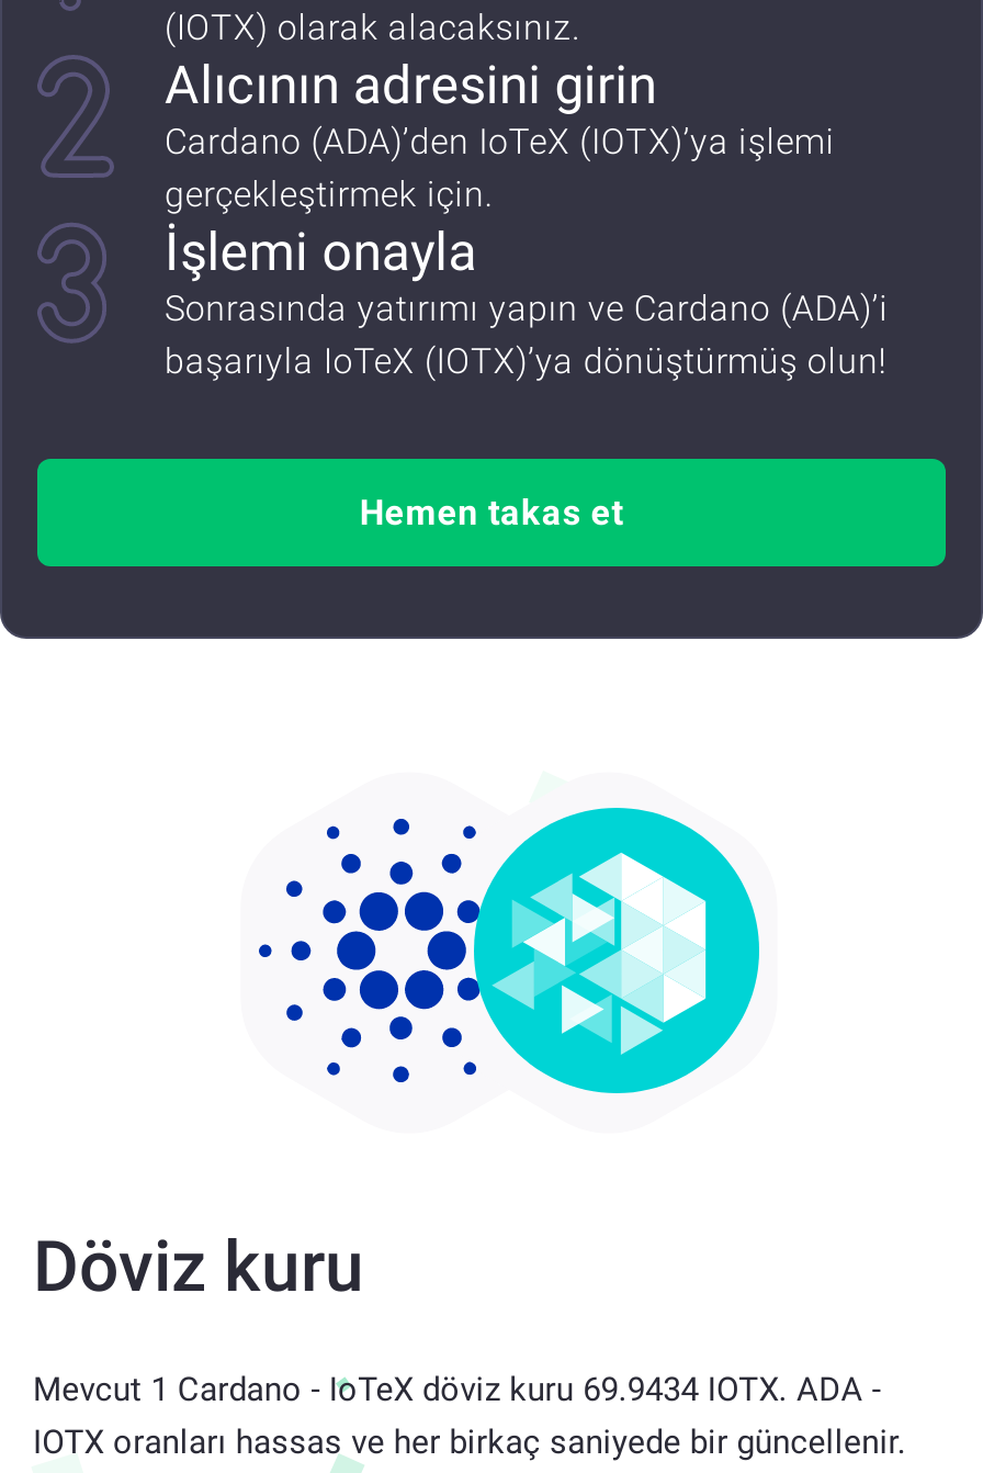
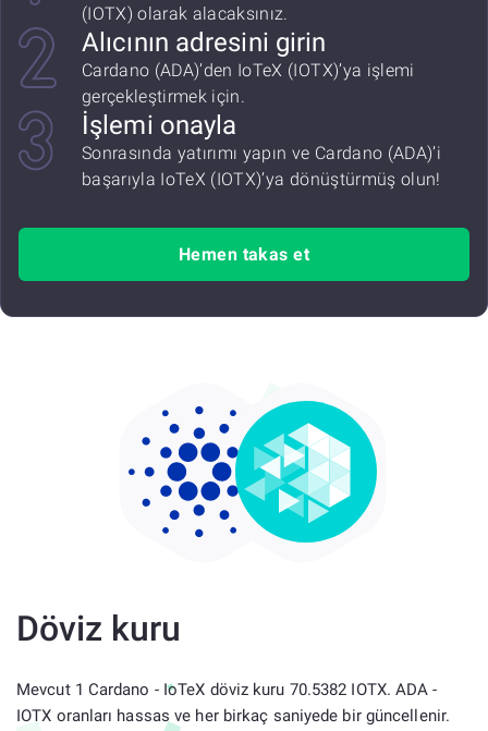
- Mevcut 1 Cardano - IoTeX döviz kuru 69.9434 IOTX. ADA -
+ Mevcut 1 Cardano - IoTeX döviz kuru 70.5382 IOTX. ADA -
